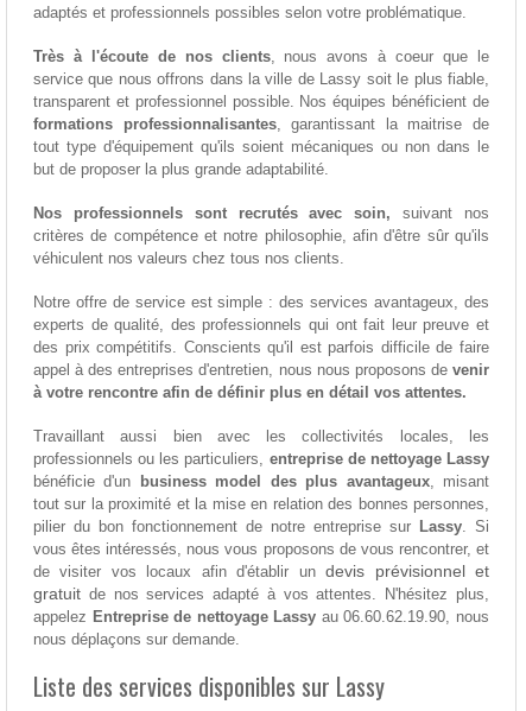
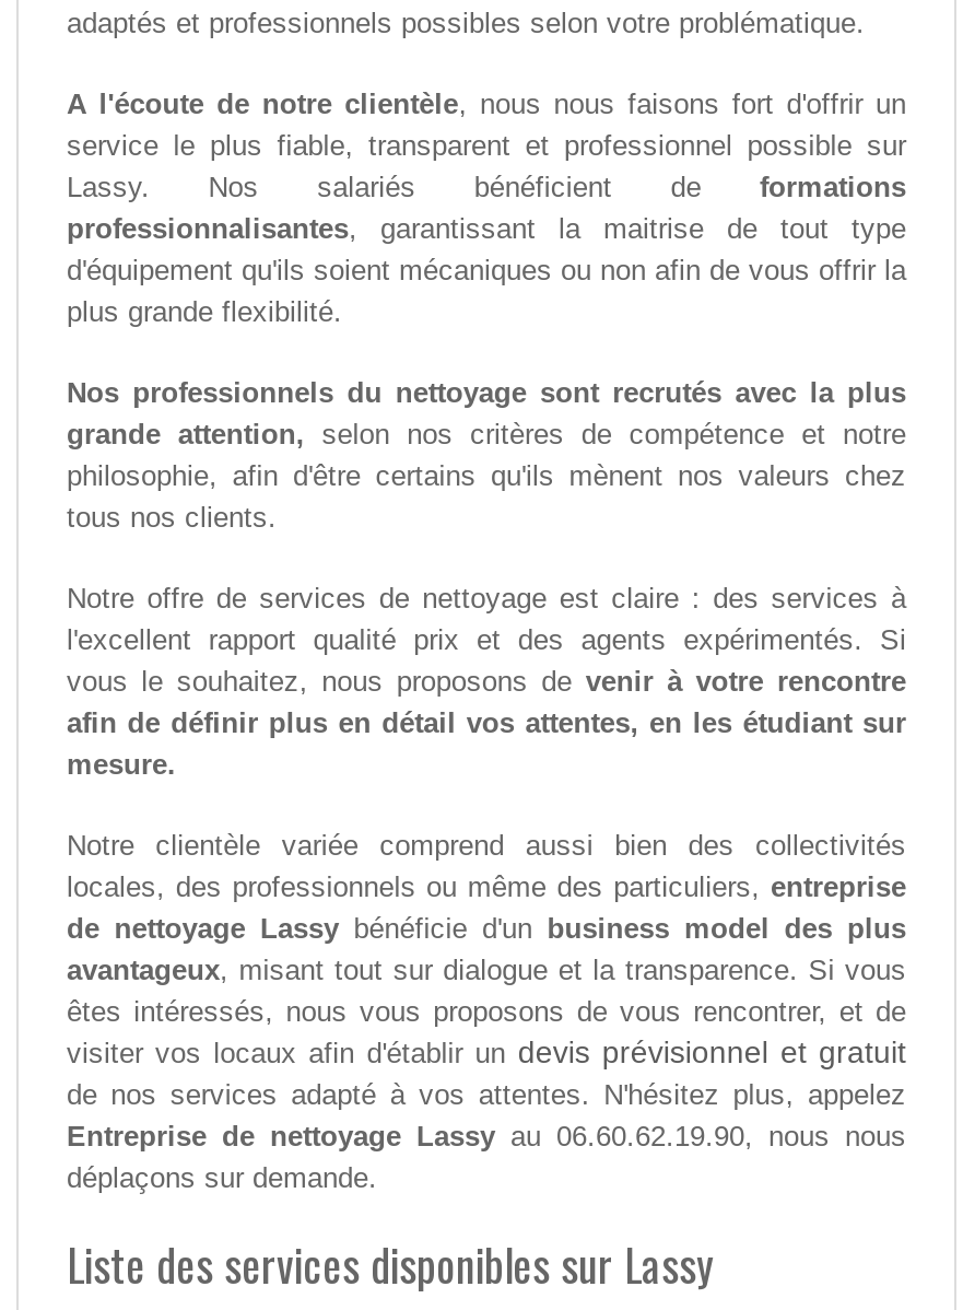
- Très à l'écoute de nos clients, nous avons à coeur que le
- service que nous offrons dans la ville de Lassy soit le plus fiable,
- transparent et professionnel possible. Nos équipes bénéficient de
- formations professionnalisantes, garantissant la maitrise de
- tout type d'équipement qu'ils soient mécaniques ou non dans le
- but de proposer la plus grande adaptabilité.
+ A l'écoute de notre clientèle, nous nous faisons fort d'offrir un
+ service le plus fiable, transparent et professionnel possible sur
+ Lassy. Nos salariés bénéficient de formations
+ professionnalisantes, garantissant la maitrise de tout type
+ d'équipement qu'ils soient mécaniques ou non afin de vous offrir la
+ plus grande flexibilité.

- Nos professionnels sont recrutés avec soin, suivant nos
- critères de compétence et notre philosophie, afin d'être sûr qu'ils
- véhiculent nos valeurs chez tous nos clients.
+ Nos professionnels du nettoyage sont recrutés avec la plus
+ grande attention, selon nos critères de compétence et notre
+ philosophie, afin d'être certains qu'ils mènent nos valeurs chez
+ tous nos clients.

- Notre offre de service est simple : des services avantageux, des
- experts de qualité, des professionnels qui ont fait leur preuve et
- des prix compétitifs. Conscients qu'il est parfois difficile de faire
- appel à des entreprises d'entretien, nous nous proposons de venir
- à votre rencontre afin de définir plus en détail vos attentes.
+ Notre offre de services de nettoyage est claire : des services à
+ l'excellent rapport qualité prix et des agents expérimentés. Si
+ vous le souhaitez, nous proposons de venir à votre rencontre
+ afin de définir plus en détail vos attentes, en les étudiant sur
+ mesure.

- Travaillant aussi bien avec les collectivités locales, les
- professionnels ou les particuliers, entreprise de nettoyage Lassy
- bénéficie d'un business model des plus avantageux, misant
- tout sur la proximité et la mise en relation des bonnes personnes,
- pilier du bon fonctionnement de notre entreprise sur Lassy. Si
- vous êtes intéressés, nous vous proposons de vous rencontrer, et
- de visiter vos locaux afin d'établir un devis prévisionnel et
- gratuit de nos services adapté à vos attentes. N'hésitez plus,
- appelez Entreprise de nettoyage Lassy au 06.60.62.19.90, nous
- nous déplaçons sur demande.
+ Notre clientèle variée comprend aussi bien des collectivités
+ locales, des professionnels ou même des particuliers, entreprise
+ de nettoyage Lassy bénéficie d'un business model des plus
+ avantageux, misant tout sur dialogue et la transparence. Si vous
+ êtes intéressés, nous vous proposons de vous rencontrer, et de
+ visiter vos locaux afin d'établir un devis prévisionnel et gratuit
+ de nos services adapté à vos attentes. N'hésitez plus, appelez
+ Entreprise de nettoyage Lassy au 06.60.62.19.90, nous nous
+ déplaçons sur demande.
